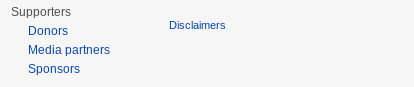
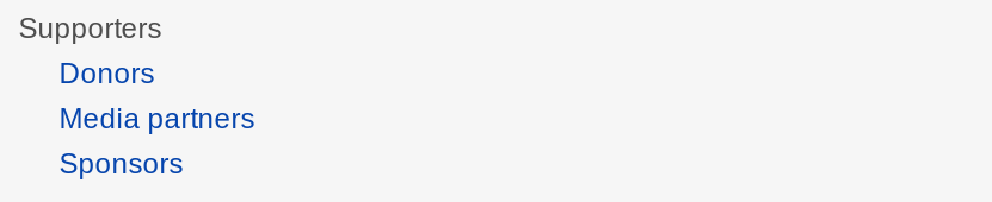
- Disclaimers
